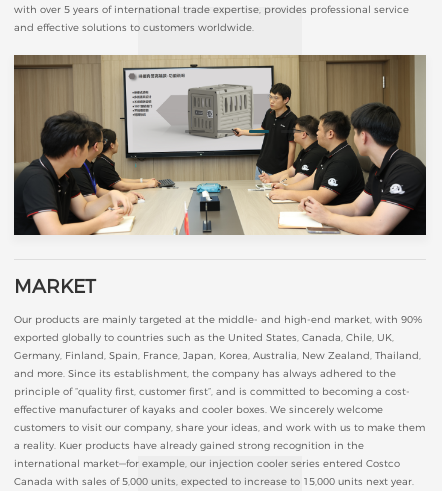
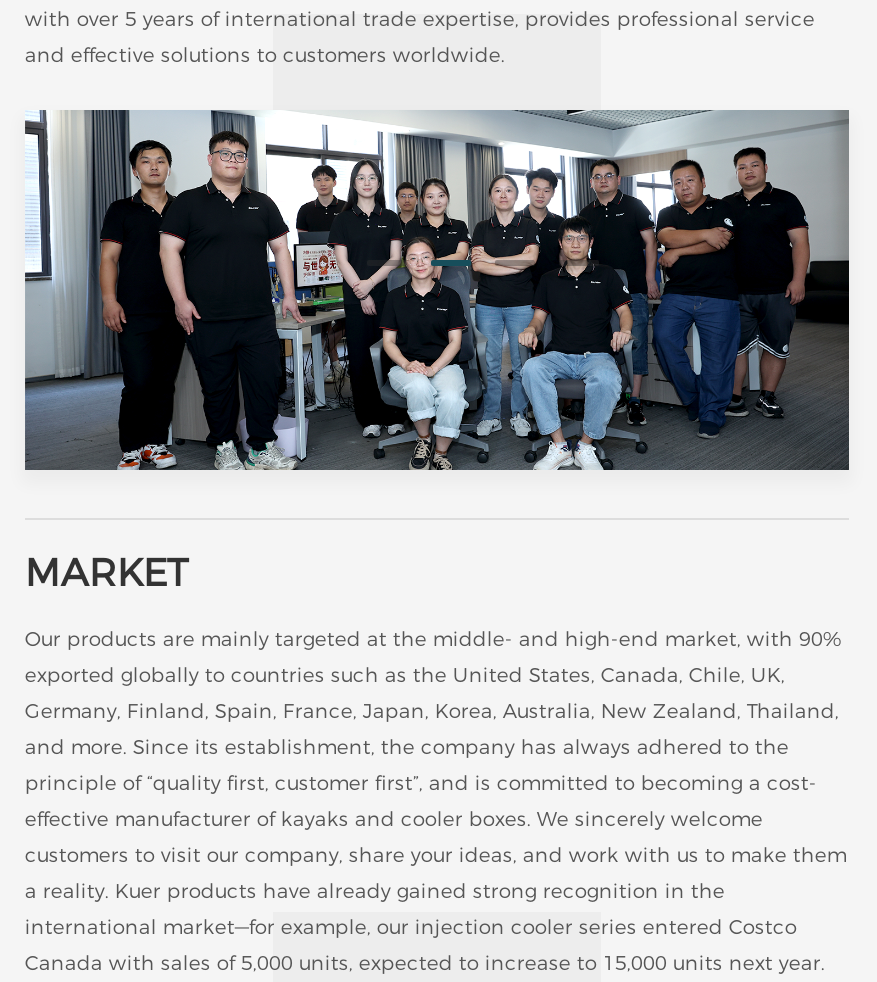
- [image]
+ [image]
